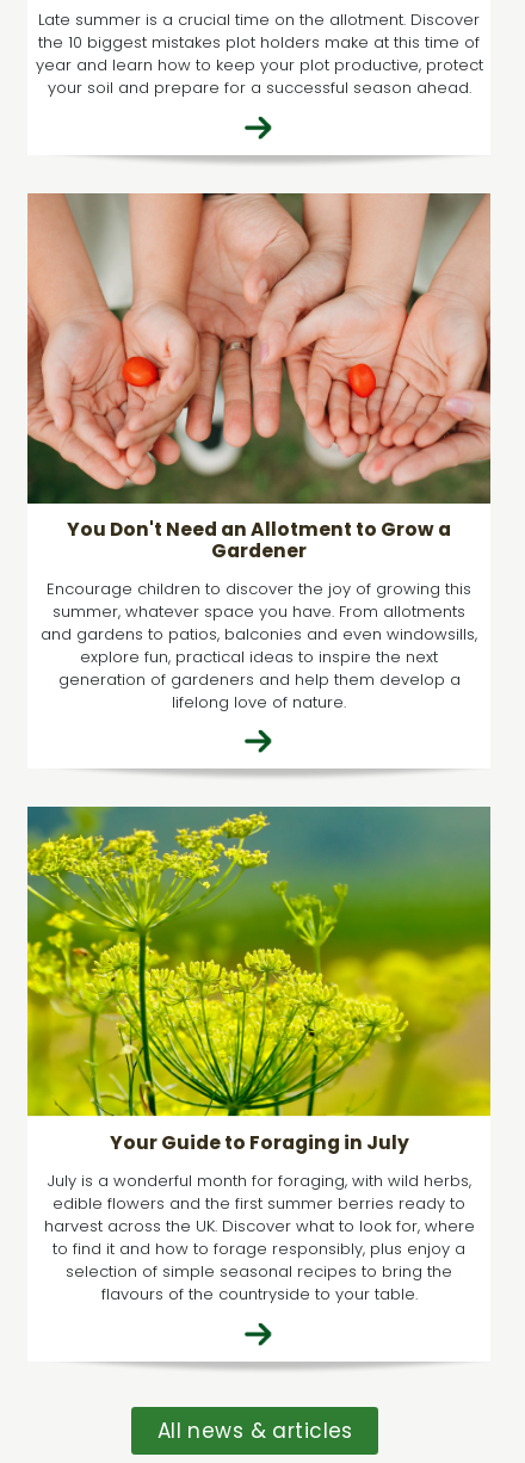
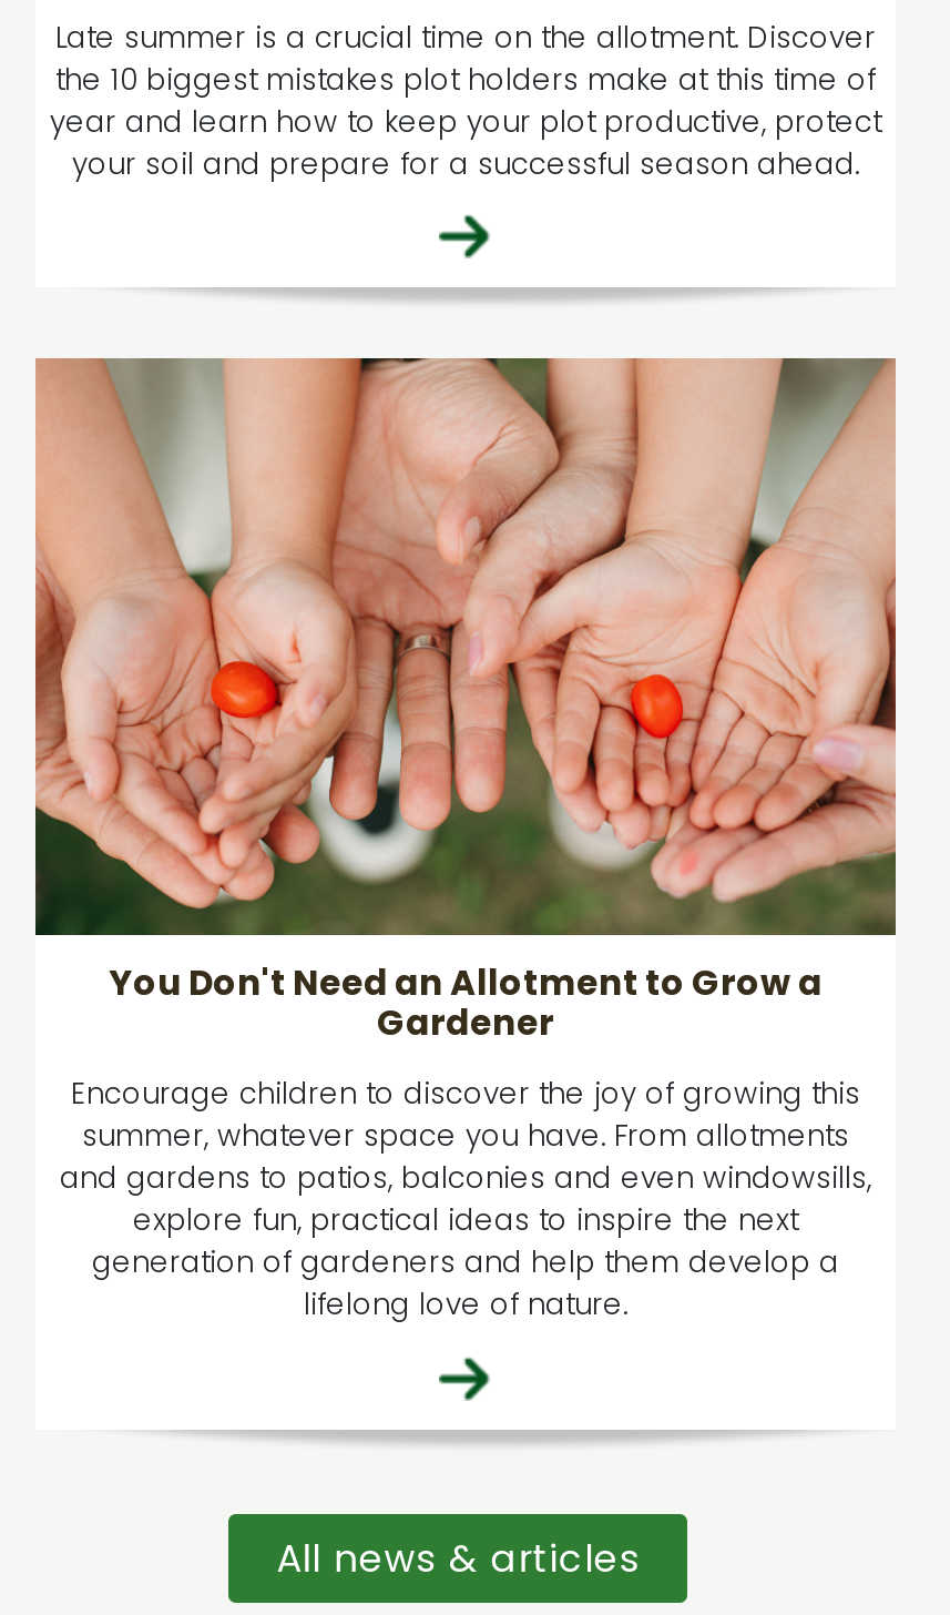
- [image]
- Your Guide to Foraging in July
- July is a wonderful month for foraging, with wild herbs,
- edible flowers and the first summer berries ready to
- harvest across the UK. Discover what to look for, where
- to find it and how to forage responsibly, plus enjoy a
- selection of simple seasonal recipes to bring the
- flavours of the countryside to your table.
